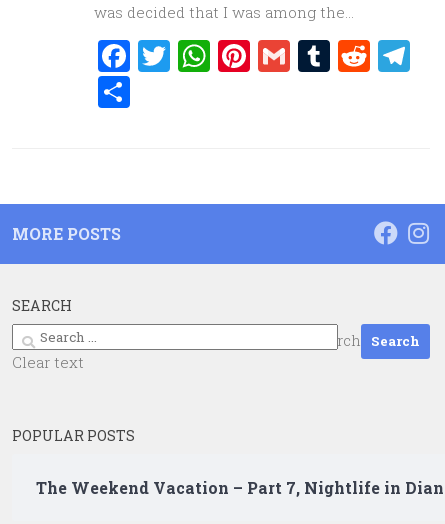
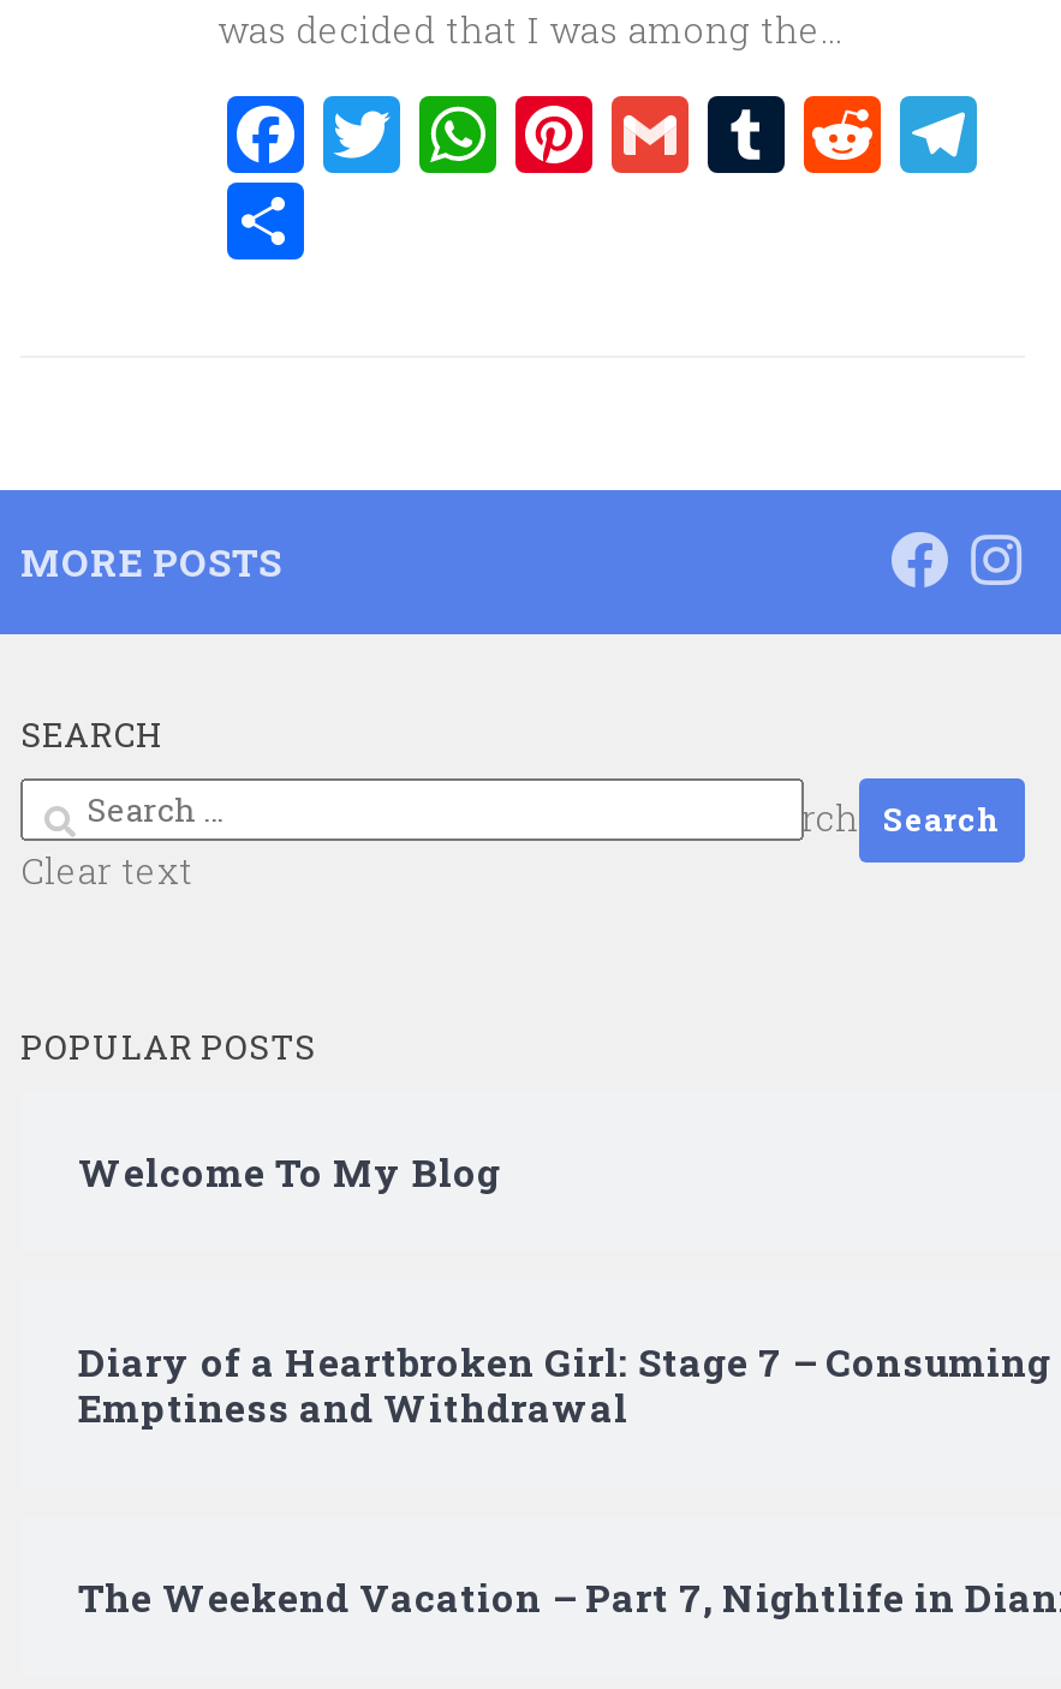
+ Welcome To My Blog

+ Diary of a Heartbroken Girl: Stage 7 – Consuming
+ Emptiness and Withdrawal
